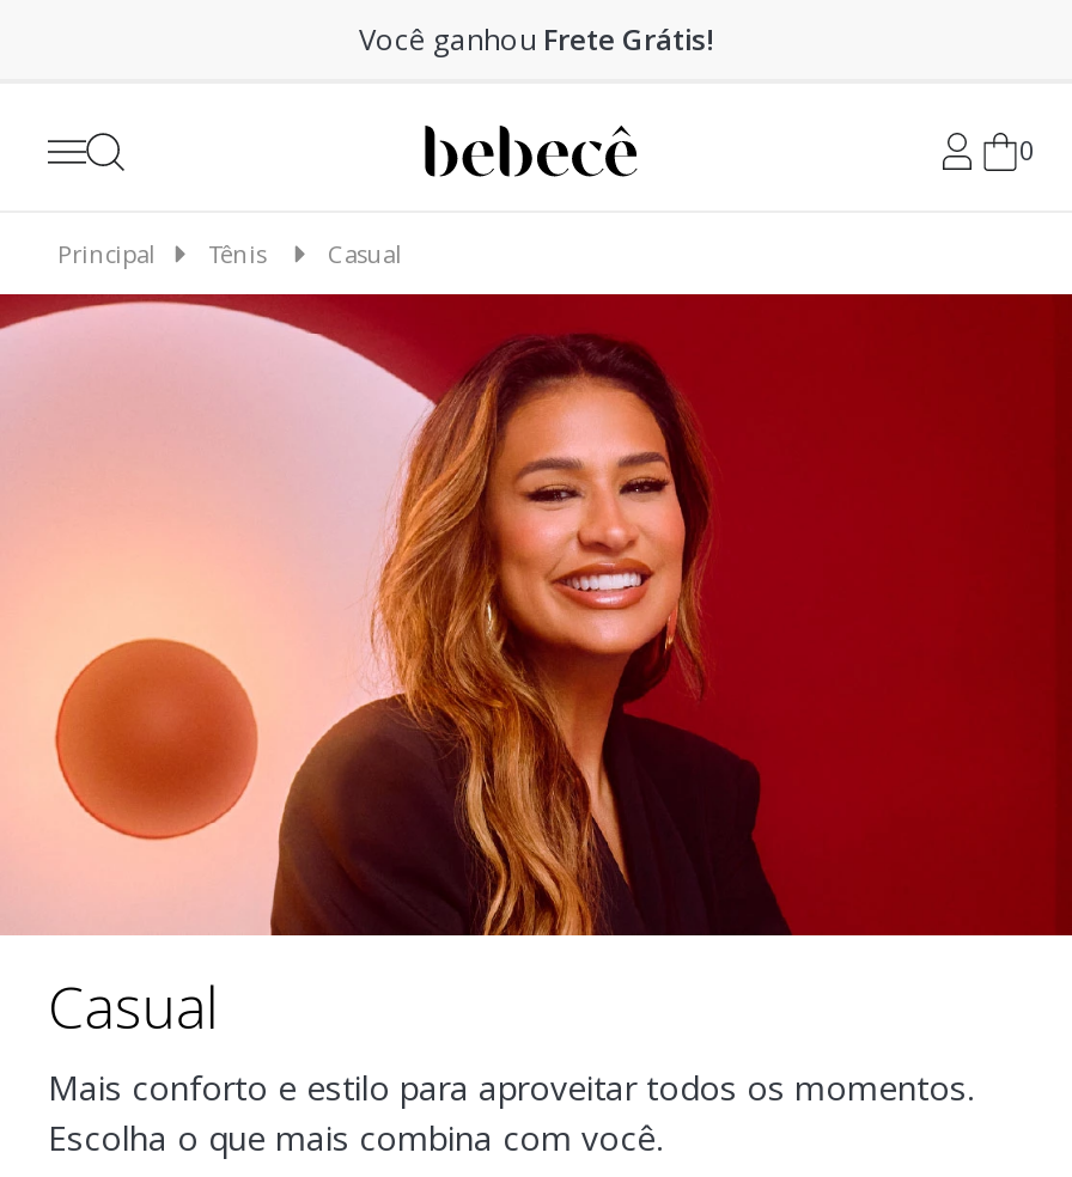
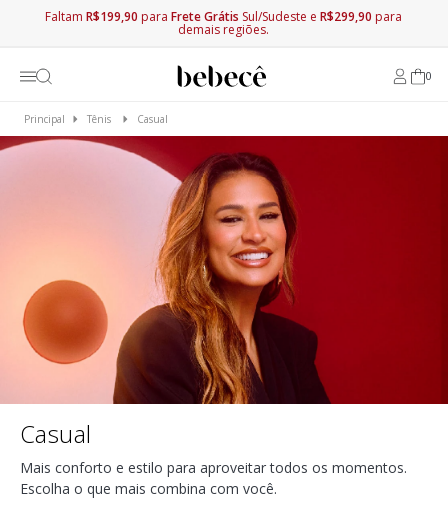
- Você ganhou Frete Grátis!
+ Faltam R$199,90 para Frete Grátis Sul/Sudeste e R$299,90 para
+ demais regiões.
